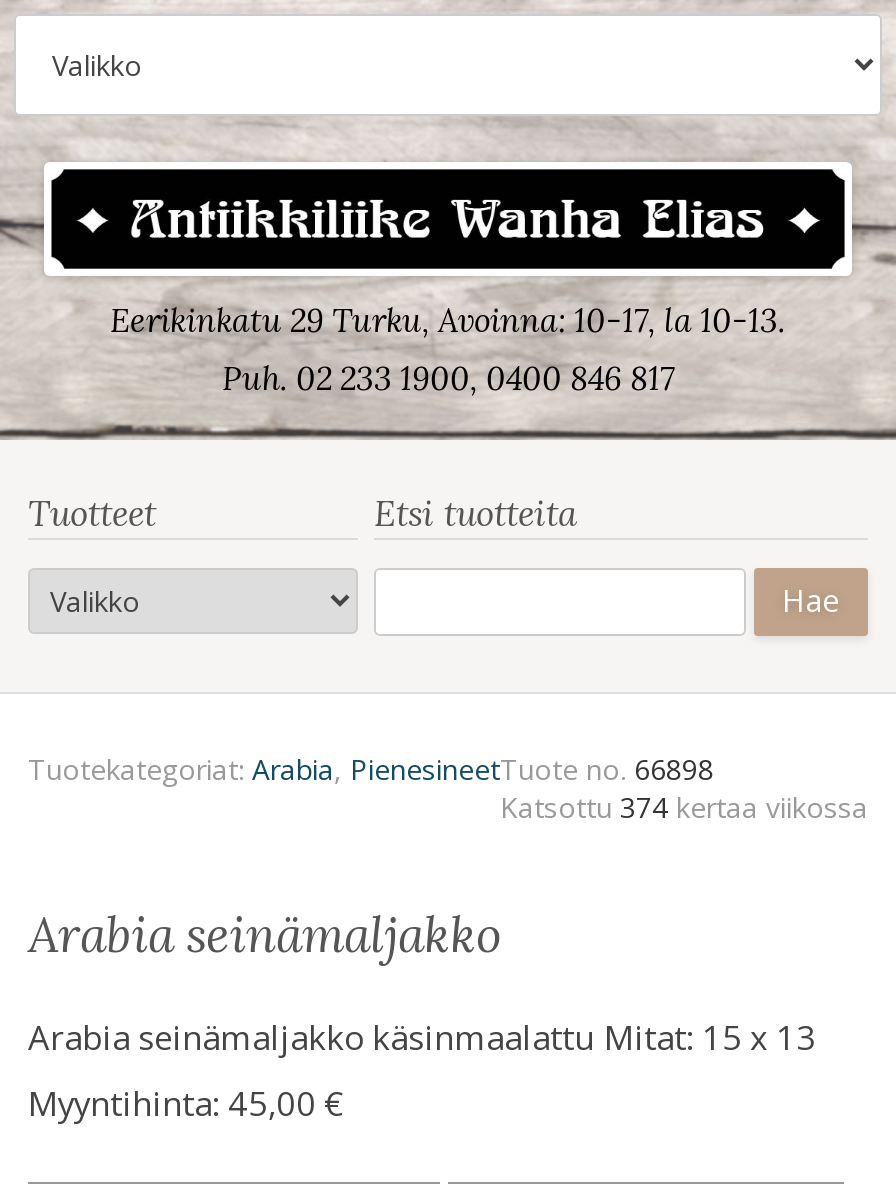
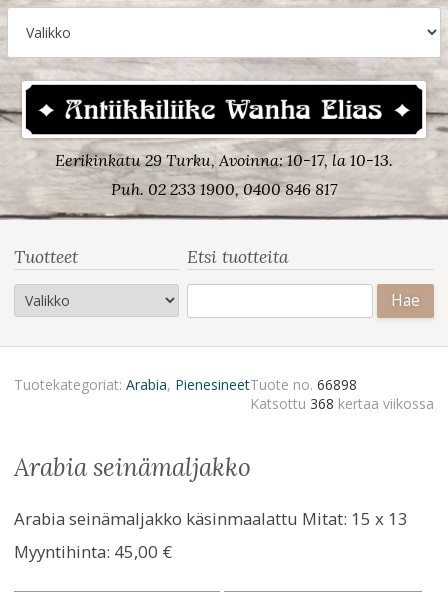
- Katsottu 374 kertaa viikossa
+ Katsottu 368 kertaa viikossa
